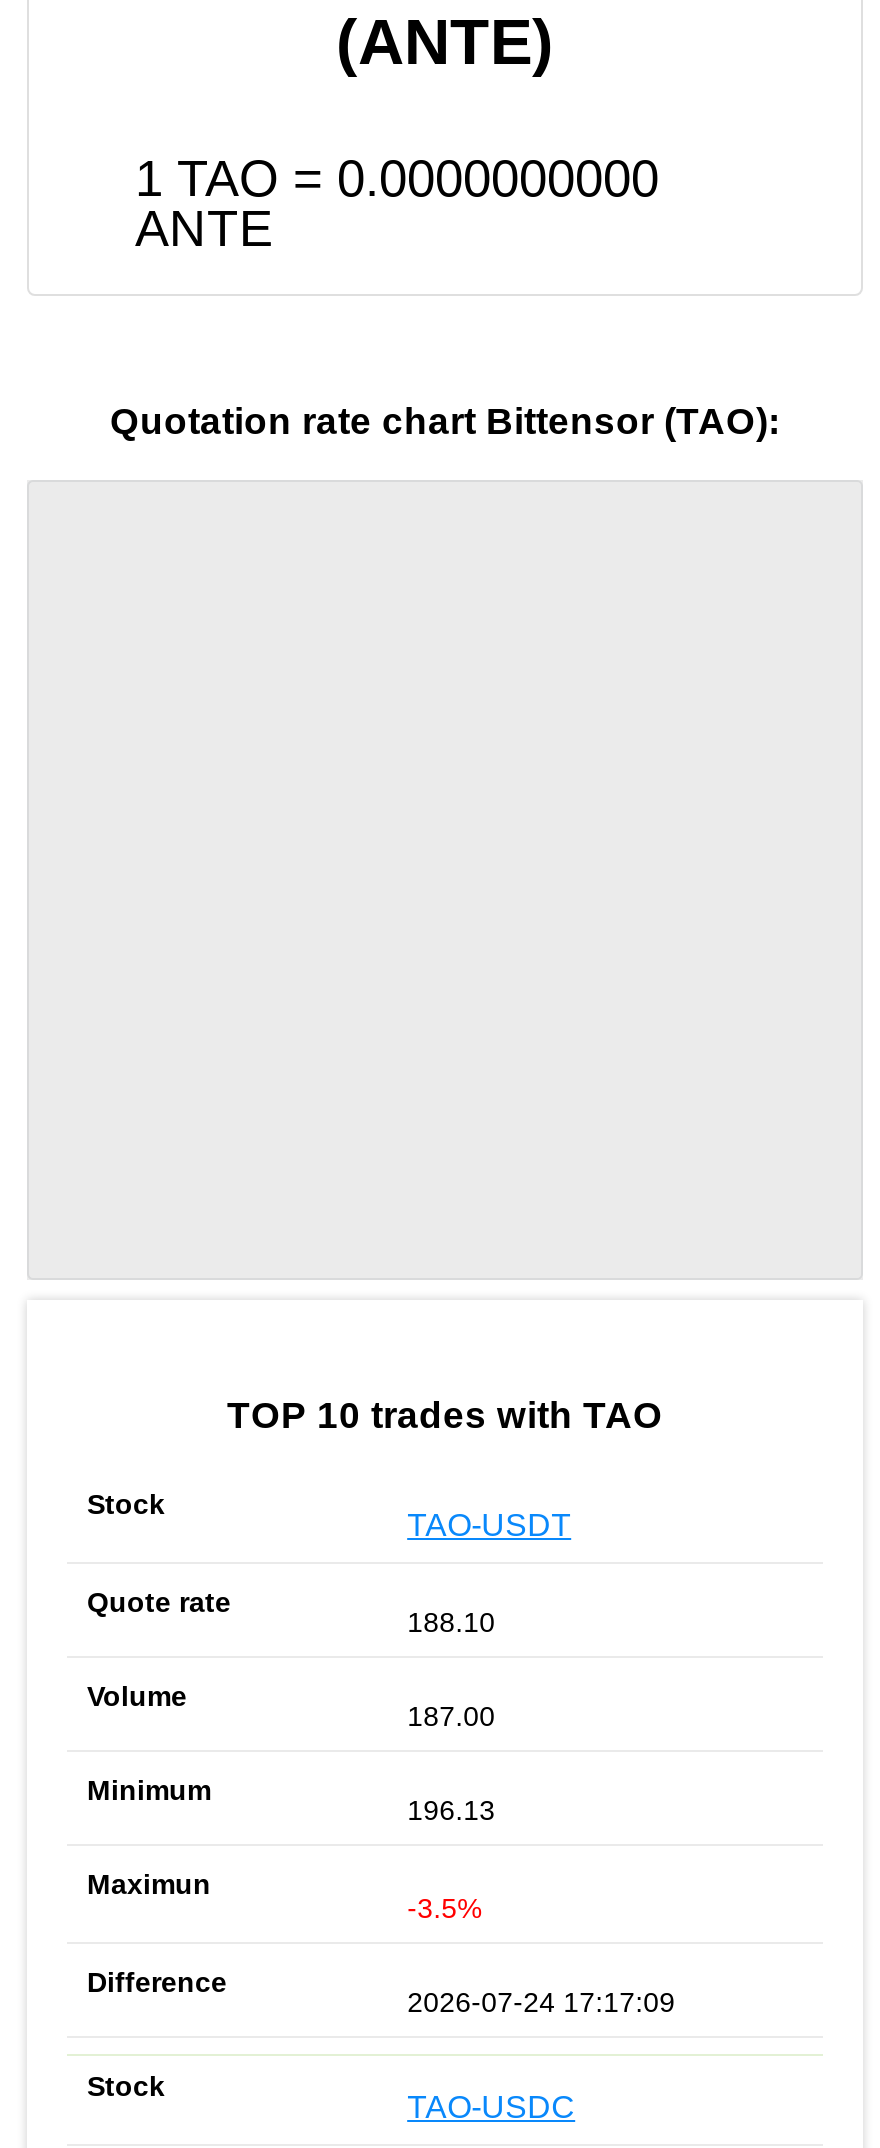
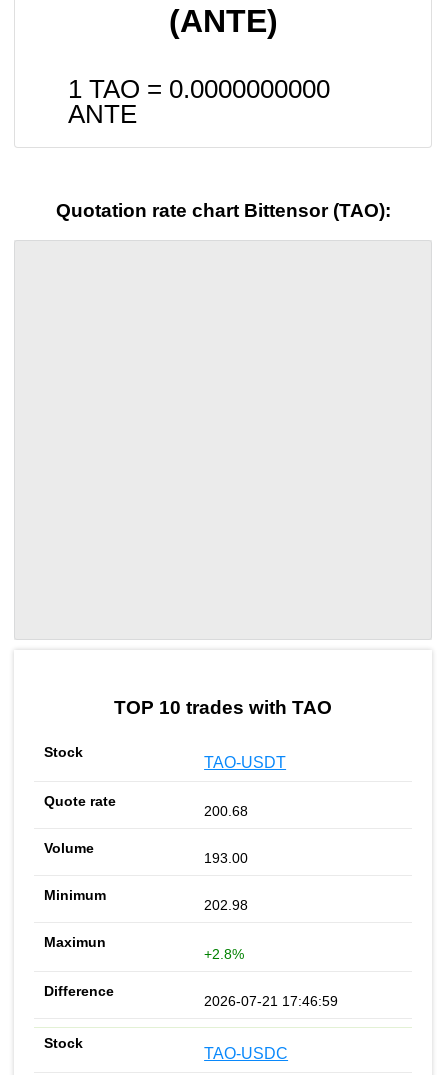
- 188.10
+ 200.68

- 187.00
+ 193.00

- 196.13
+ 202.98

- -3.5%
+ +2.8%

- 2026-07-24 17:17:09
+ 2026-07-21 17:46:59
